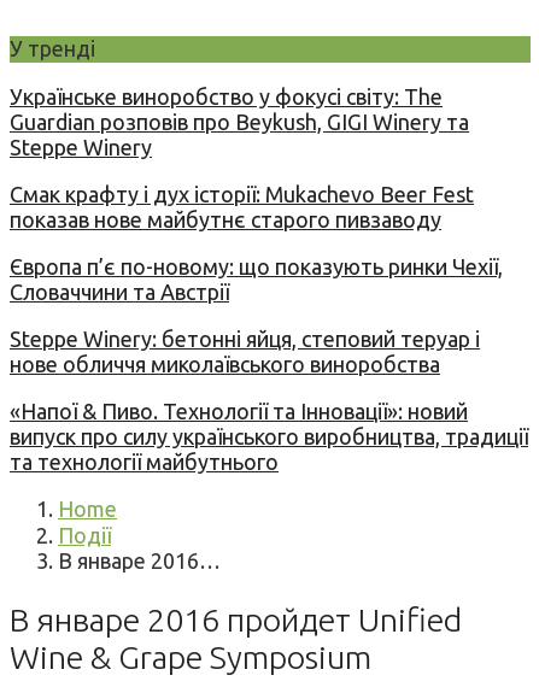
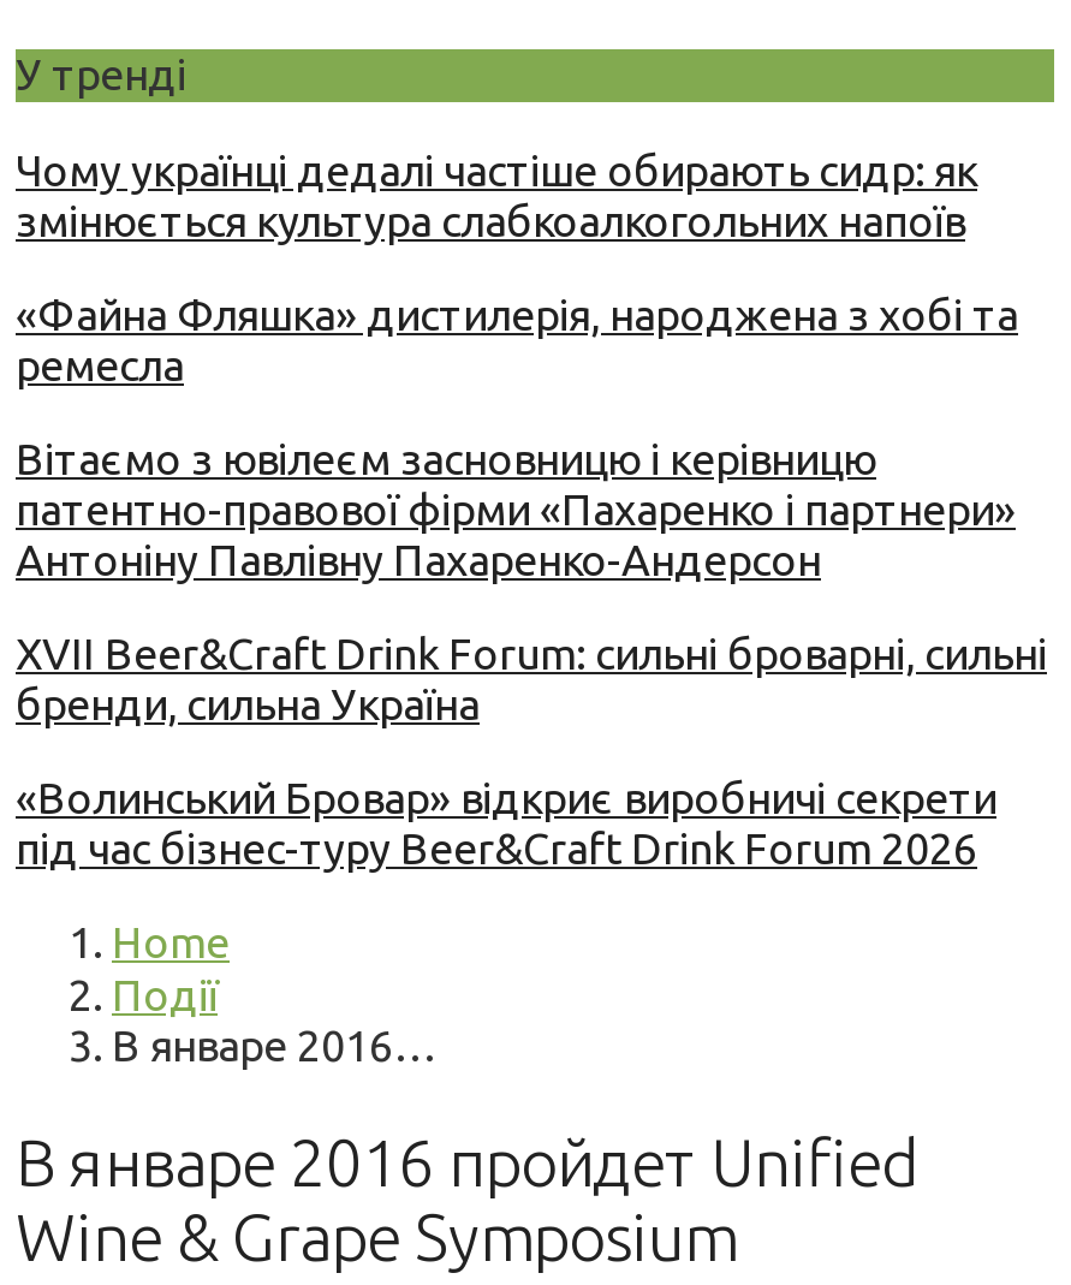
- Українське виноробство у фокусі світу: The
- Guardian розповів про Beykush, GIGI Winery та
- Steppe Winery
+ Чому українці дедалі частіше обирають сидр: як
+ змінюється культура слабкоалкогольних напоїв

- Смак крафту і дух історії: Mukachevo Beer Fest
- показав нове майбутнє старого пивзаводу
+ «Файна Фляшка» дистилерія, народжена з хобі та
+ ремесла

- Європа п’є по-новому: що показують ринки Чехії,
- Словаччини та Австрії
+ Вітаємо з ювілеєм засновницю і керівницю
+ патентно-правової фірми «Пахаренко і партнери»
+ Антоніну Павлівну Пахаренко-Андерсон

- Steppe Winery: бетонні яйця, степовий теруар і
- нове обличчя миколаївського виноробства
+ XVII Beer&Craft Drink Forum: сильні броварні, сильні
+ бренди, сильна Україна

- «Напої & Пиво. Технології та Інновації»: новий
- випуск про силу українського виробництва, традиції
- та технології майбутнього
+ «Волинський Бровар» відкриє виробничі секрети
+ під час бізнес-туру Beer&Craft Drink Forum 2026
